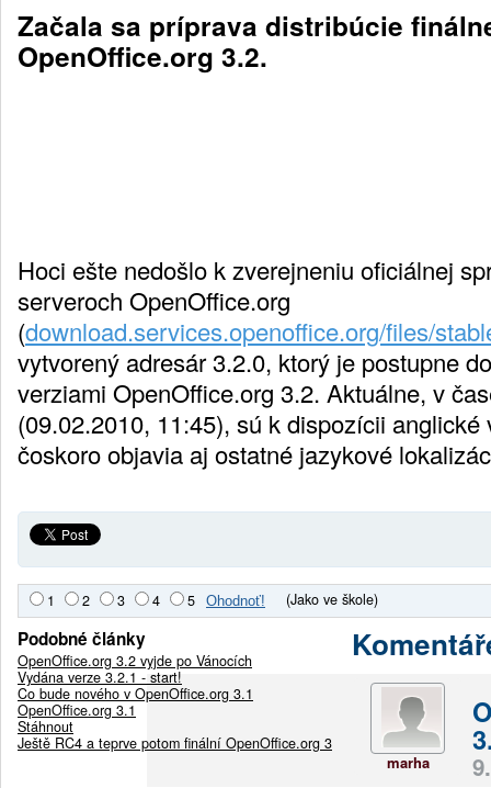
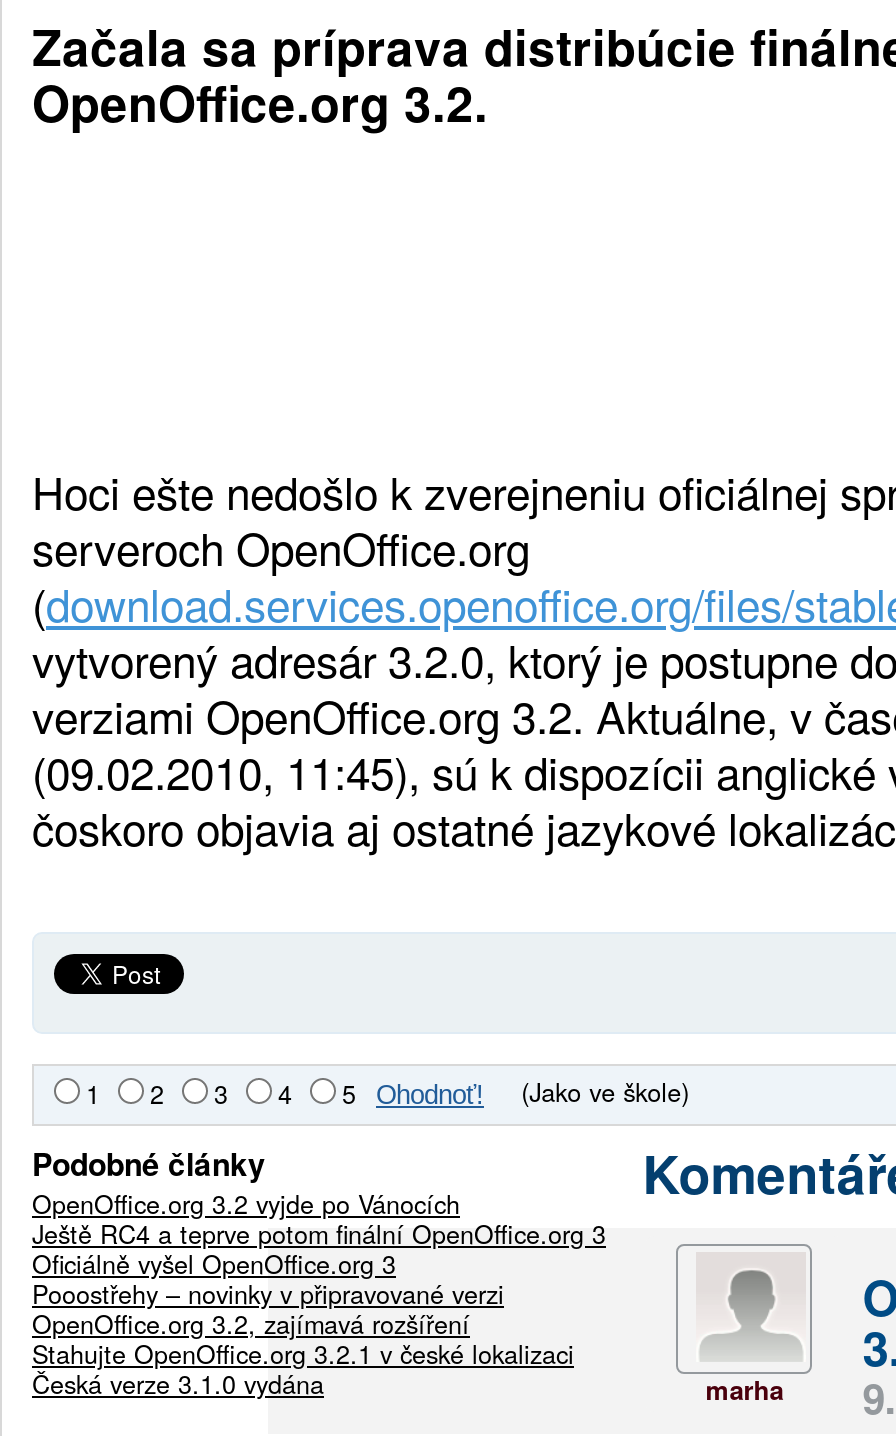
- Vydána verze 3.2.1 - start!
- Co bude nového v OpenOffice.org 3.1
- OpenOffice.org 3.1
- Stáhnout

moved up: Ještě RC4 a teprve potom finální OpenOffice.org 3

+ Oficiálně vyšel OpenOffice.org 3
+ Pooostřehy – novinky v připravované verzi
+ OpenOffice.org 3.2, zajímavá rozšíření
+ Stahujte OpenOffice.org 3.2.1 v české lokalizaci
+ Česká verze 3.1.0 vydána
